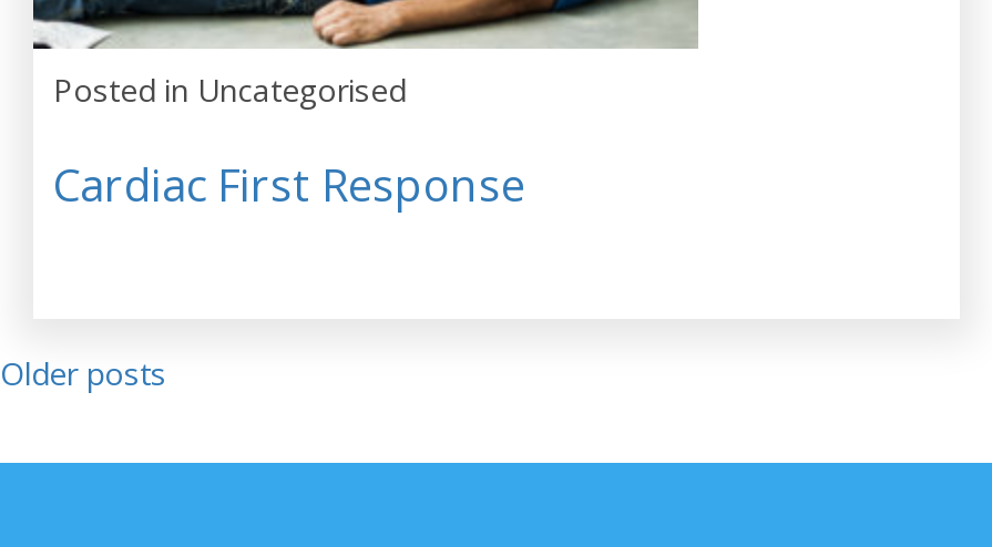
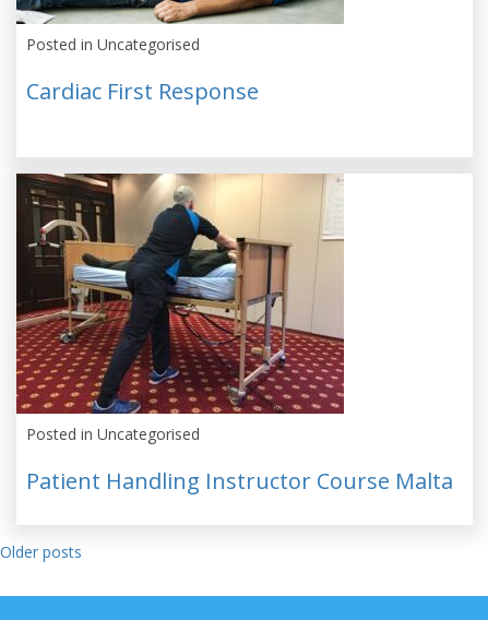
+ [image]
+ Posted in Uncategorised
+ Patient Handling Instructor Course Malta
